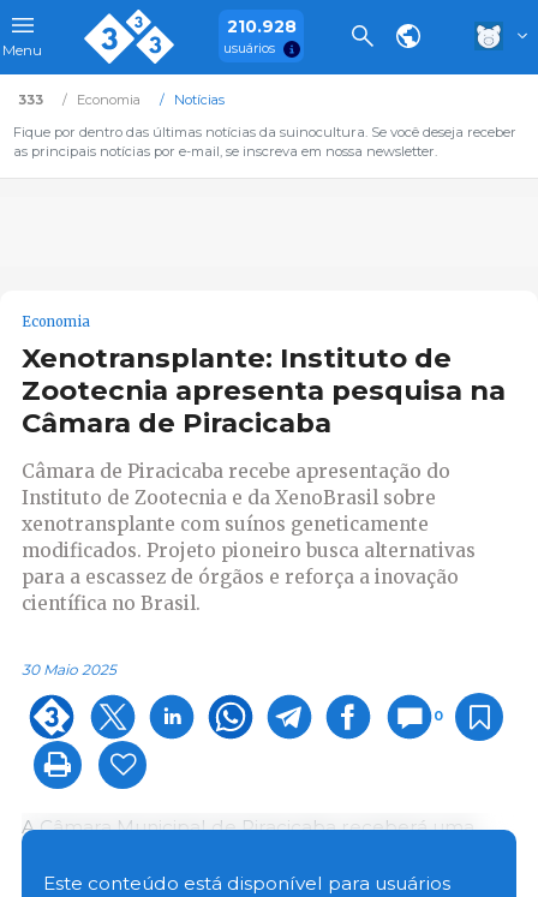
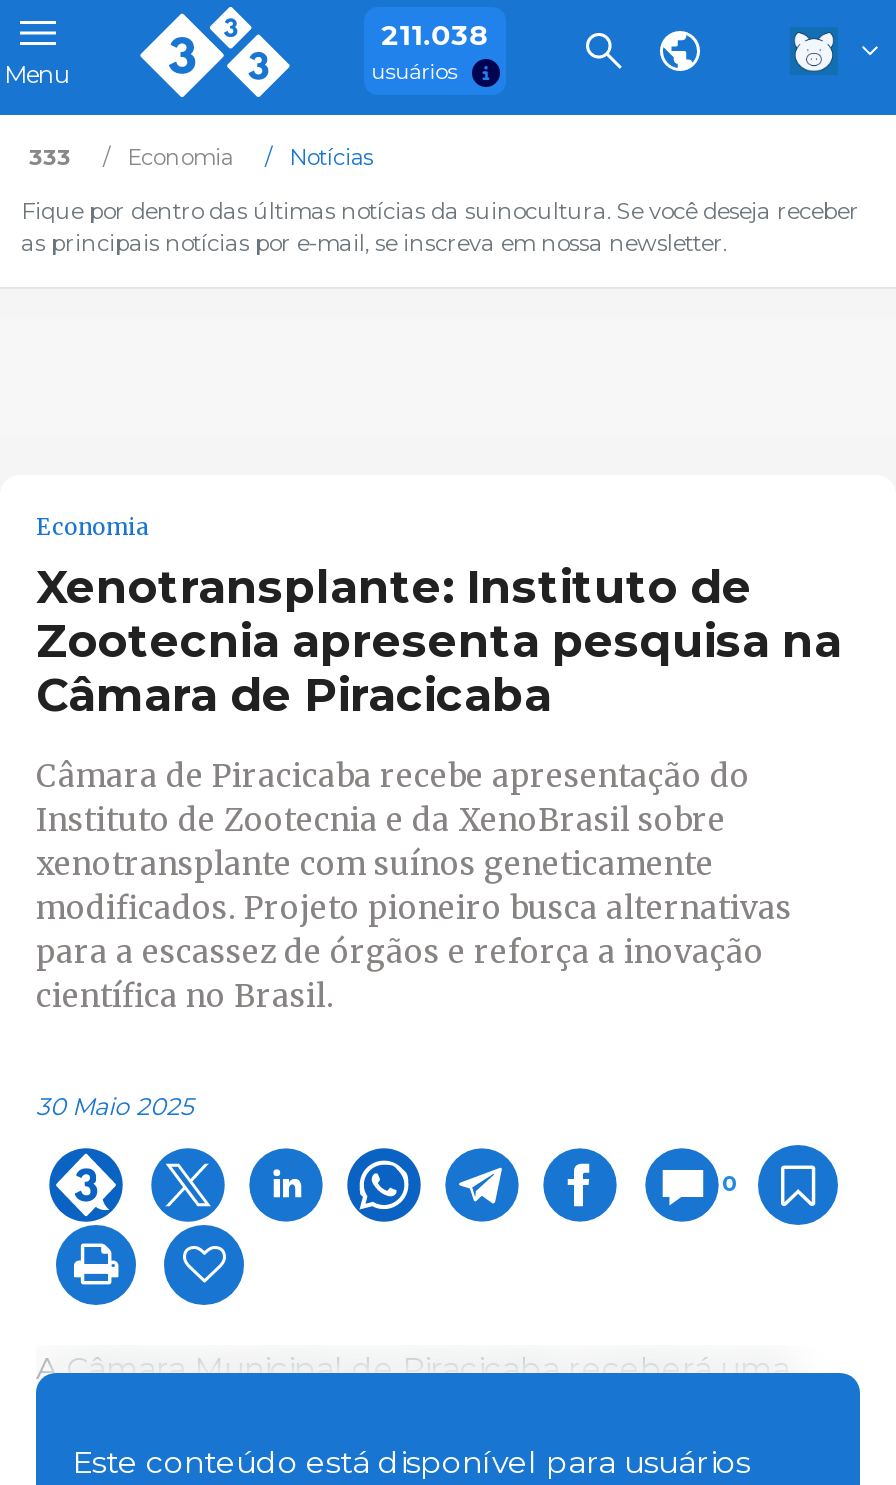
- 210.928
+ 211.038
